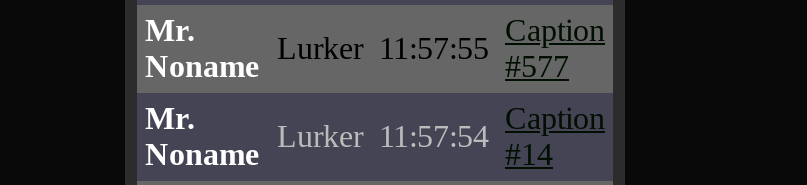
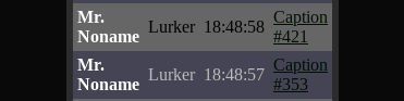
- Lurker 11:57:55
+ Lurker 18:48:58

- #577
+ #421

- Lurker 11:57:54
+ Lurker 18:48:57

- #14
+ #353
